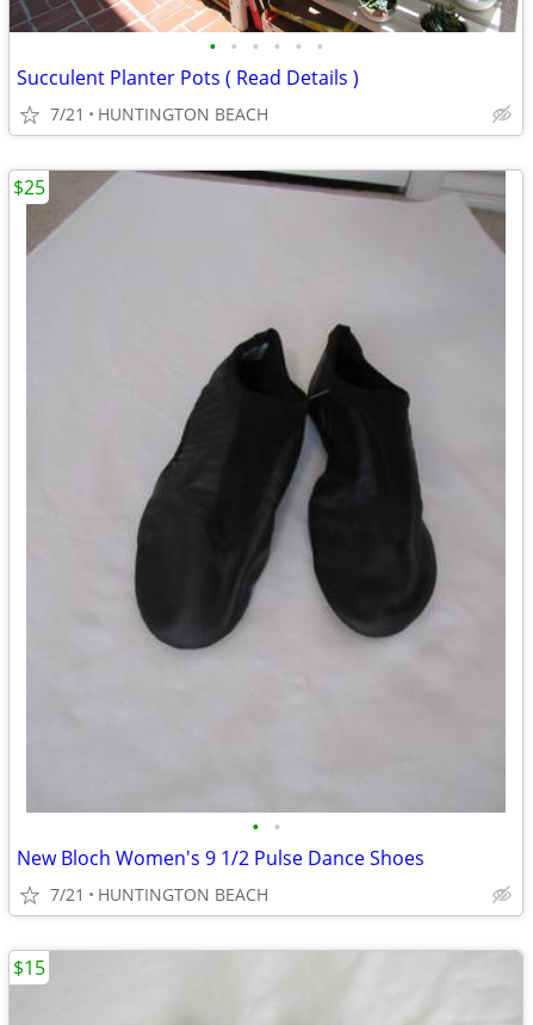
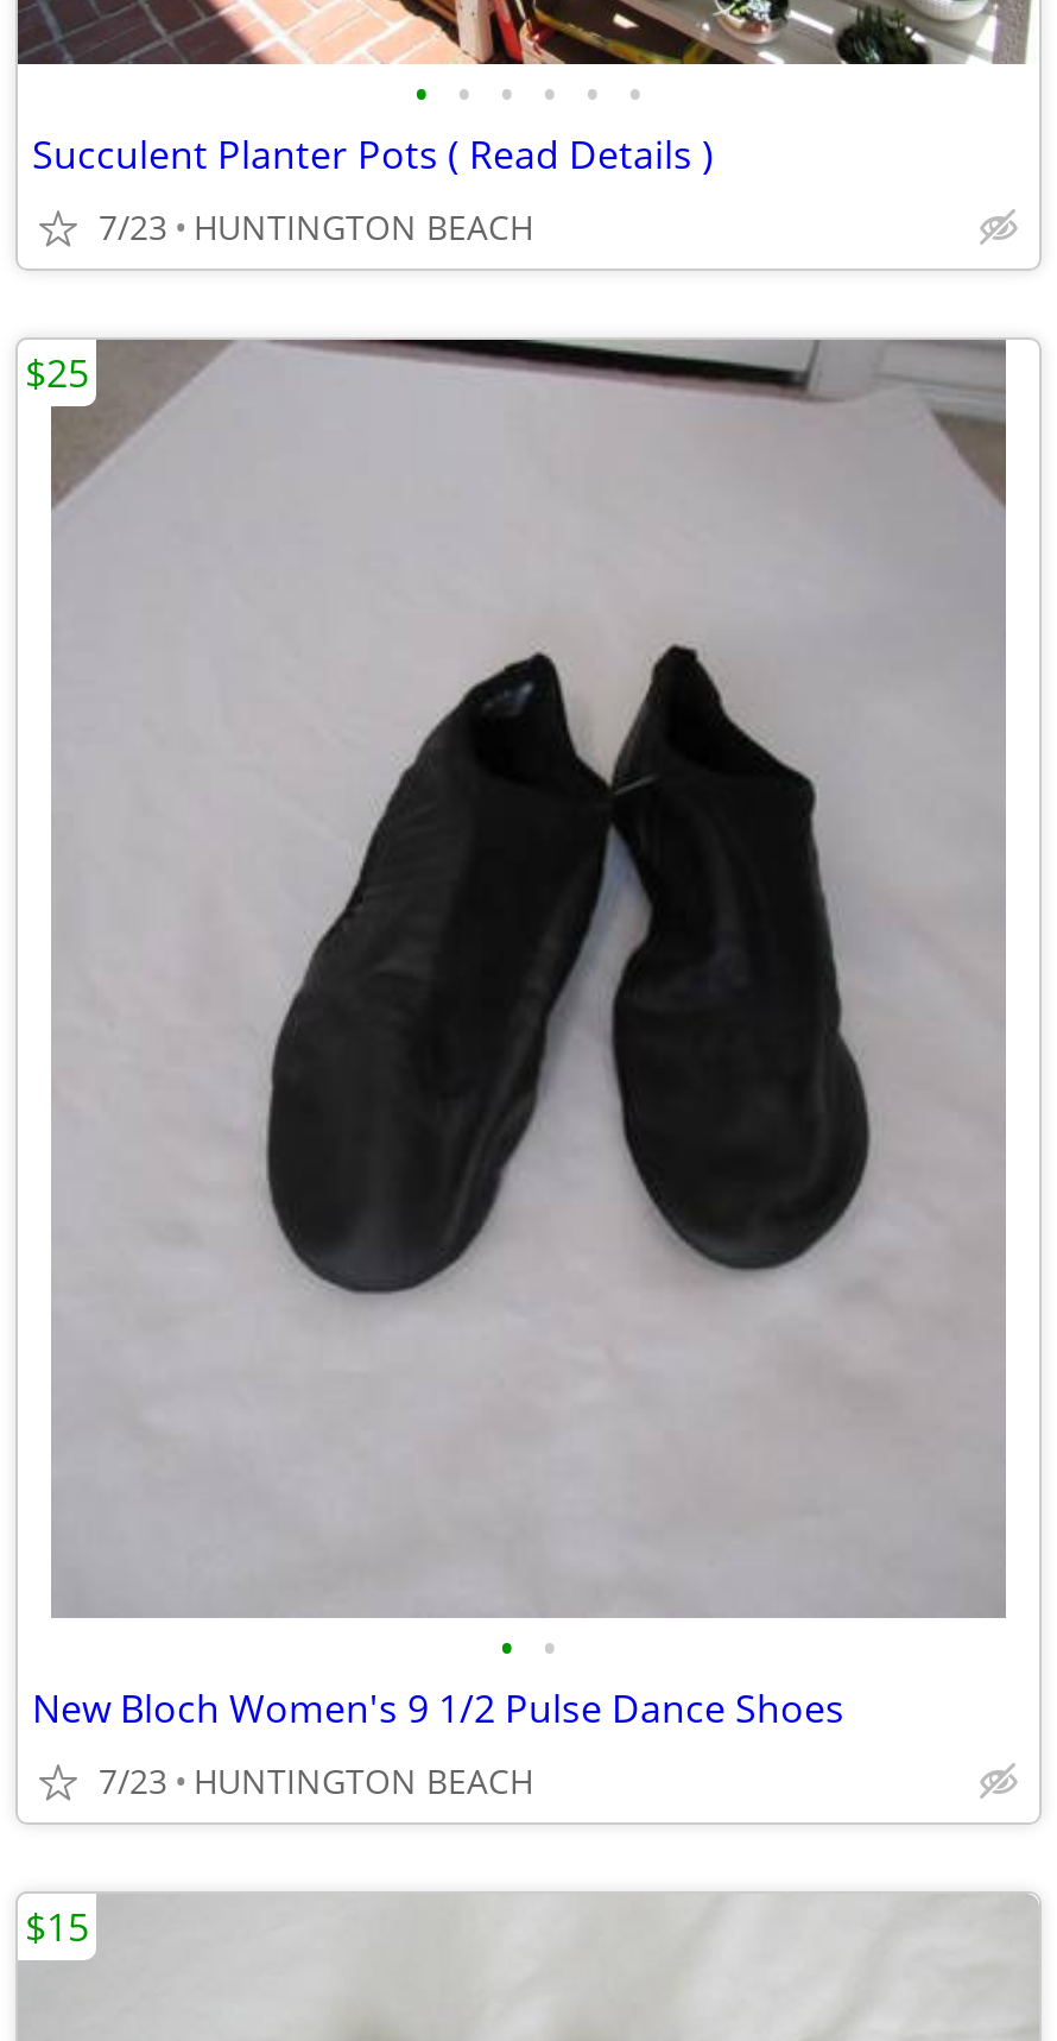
- 7/21 HUNTINGTON BEACH
+ 7/23 HUNTINGTON BEACH

- 7/21 HUNTINGTON BEACH
+ 7/23 HUNTINGTON BEACH
